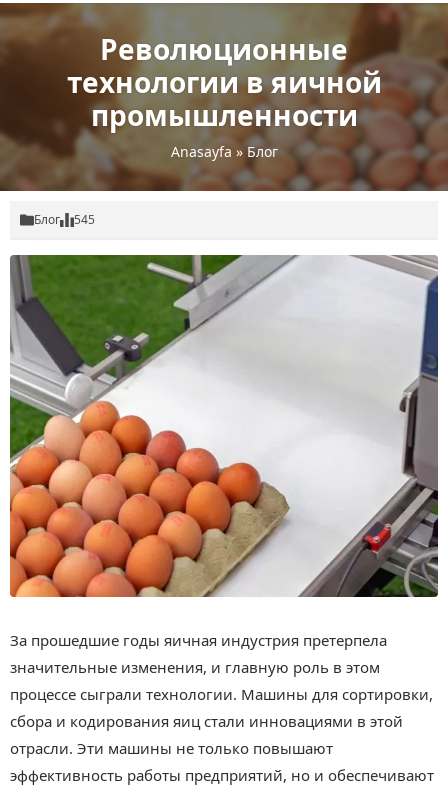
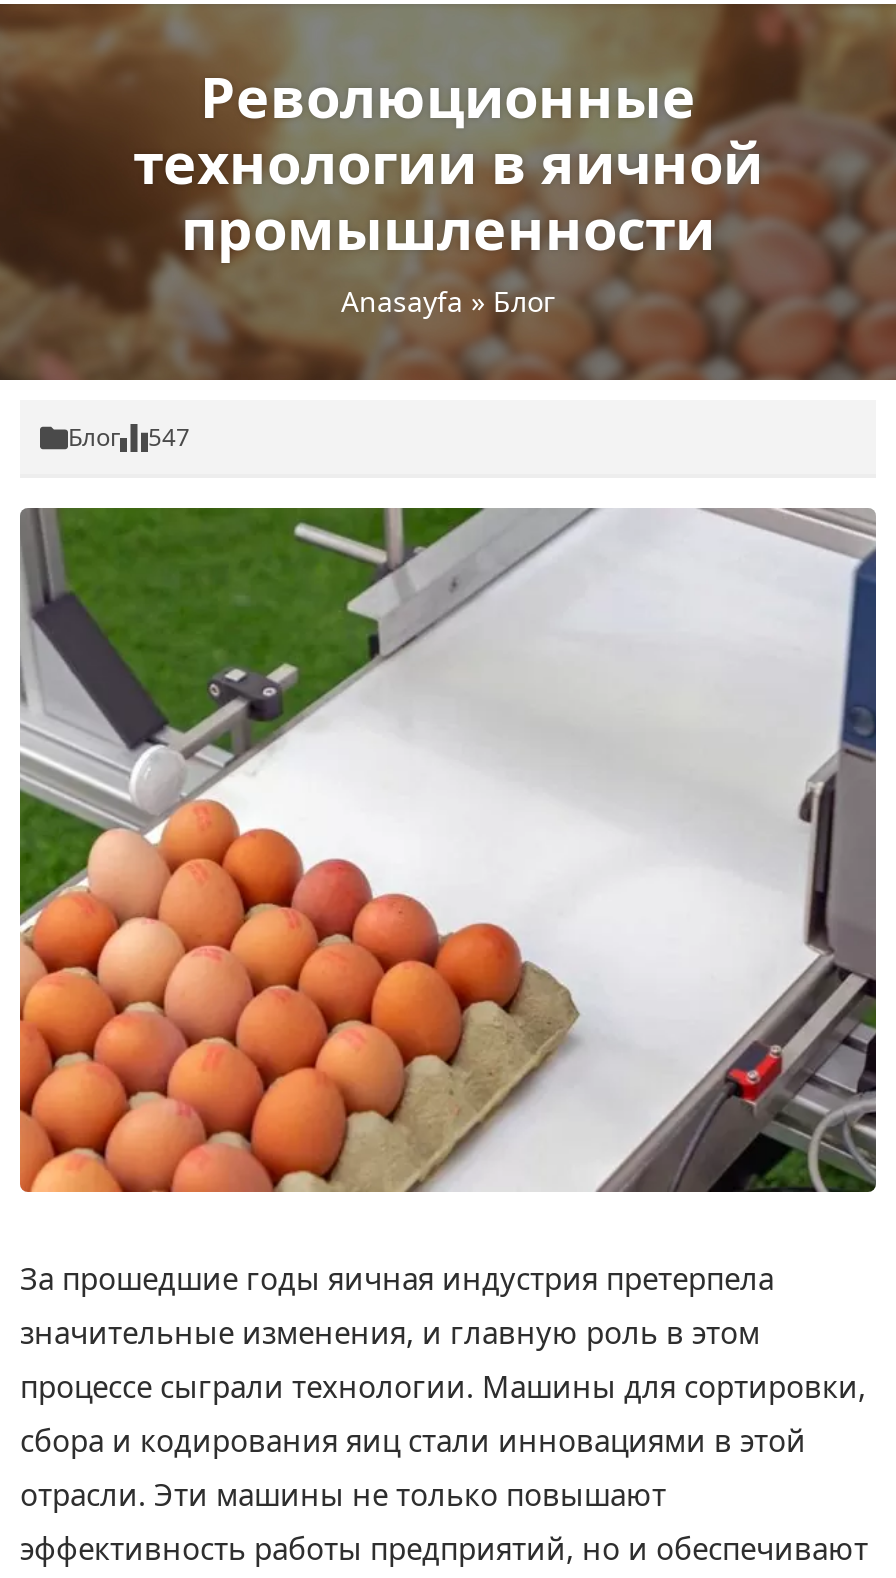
- Блог 545
+ Блог 547
